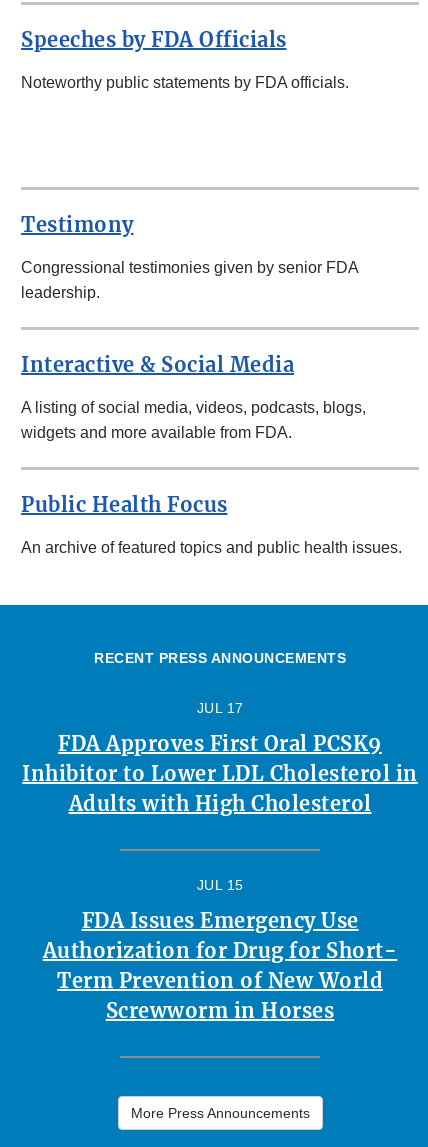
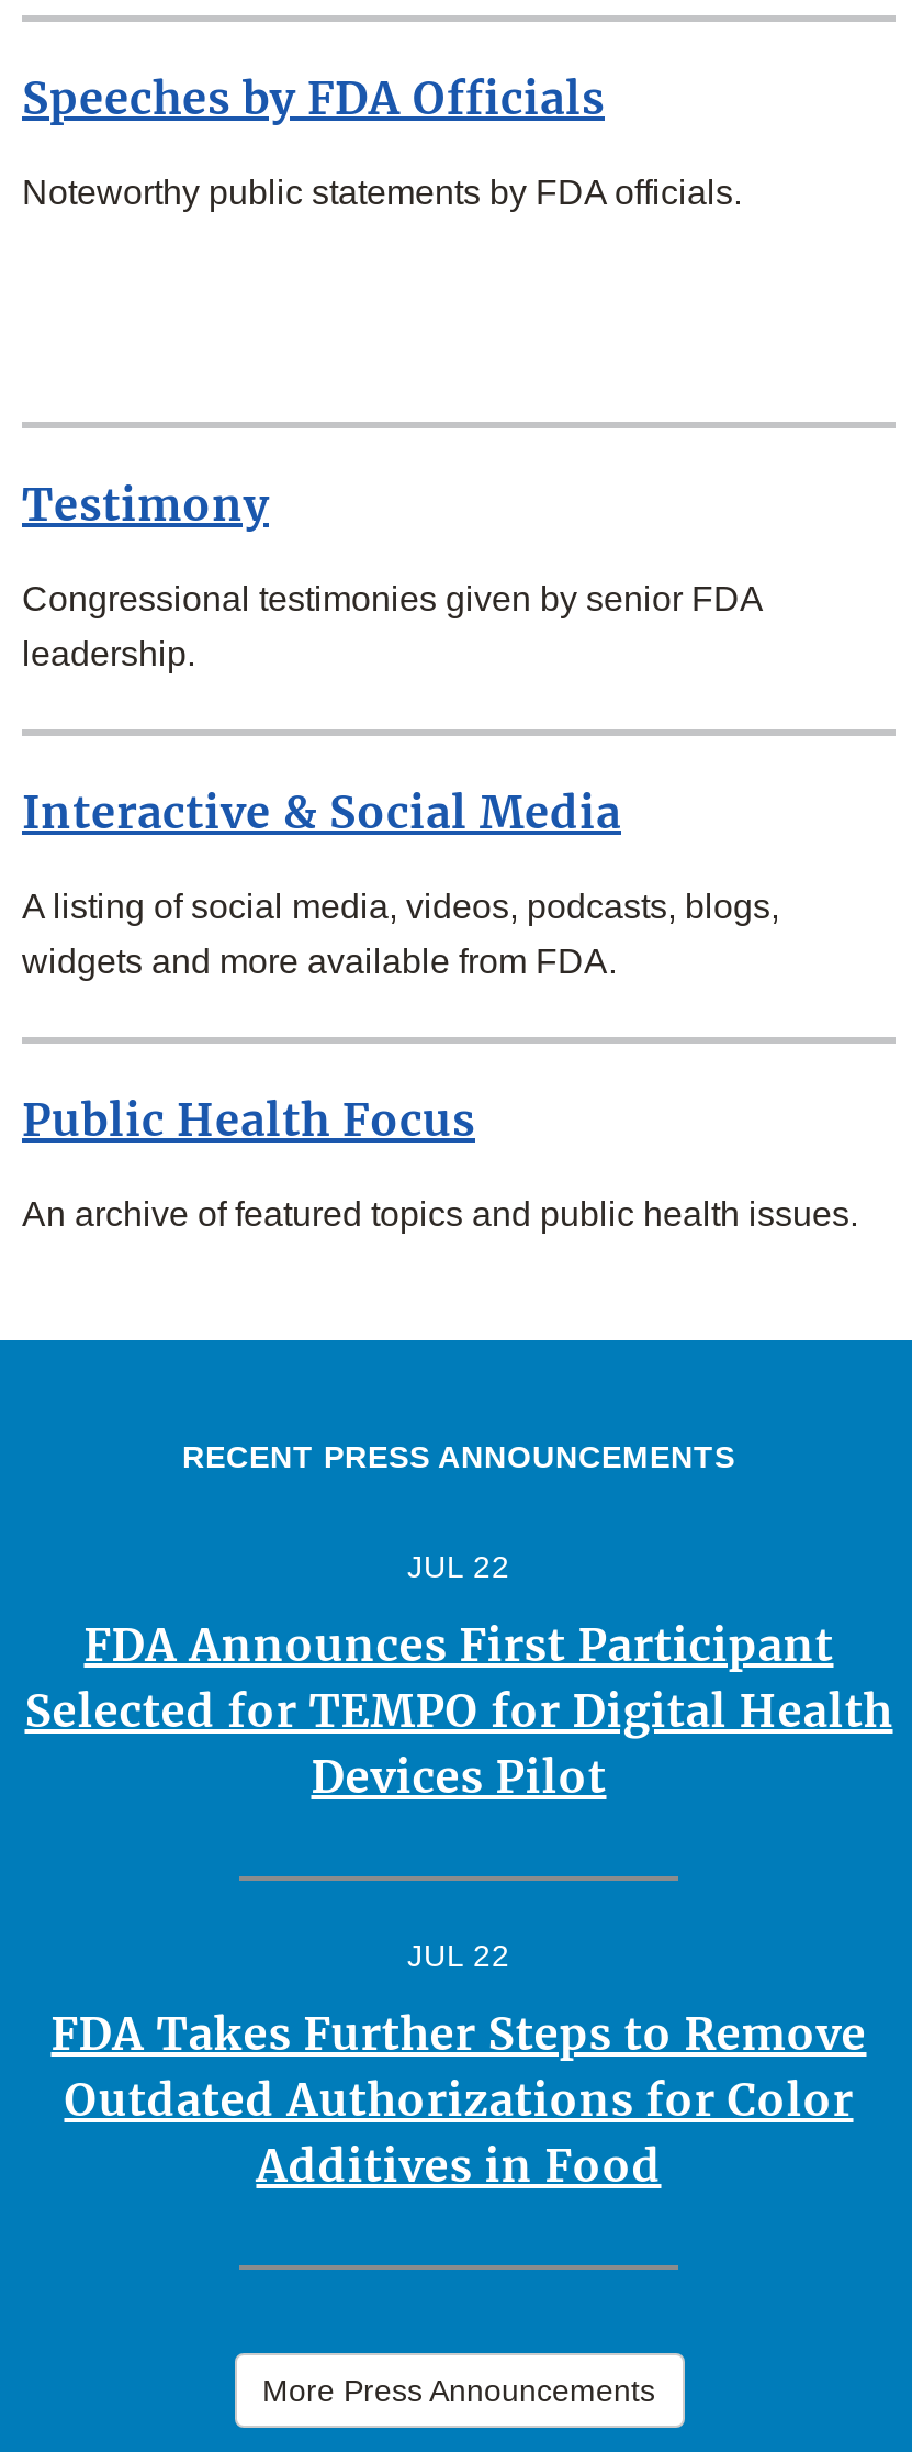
- JUL 17
+ JUL 22

- FDA Approves First Oral PCSK9
- Inhibitor to Lower LDL Cholesterol in
- Adults with High Cholesterol
+ FDA Announces First Participant
+ Selected for TEMPO for Digital Health
+ Devices Pilot

- JUL 15
+ JUL 22

- FDA Issues Emergency Use
- Authorization for Drug for Short-
- Term Prevention of New World
- Screwworm in Horses
+ FDA Takes Further Steps to Remove
+ Outdated Authorizations for Color
+ Additives in Food
